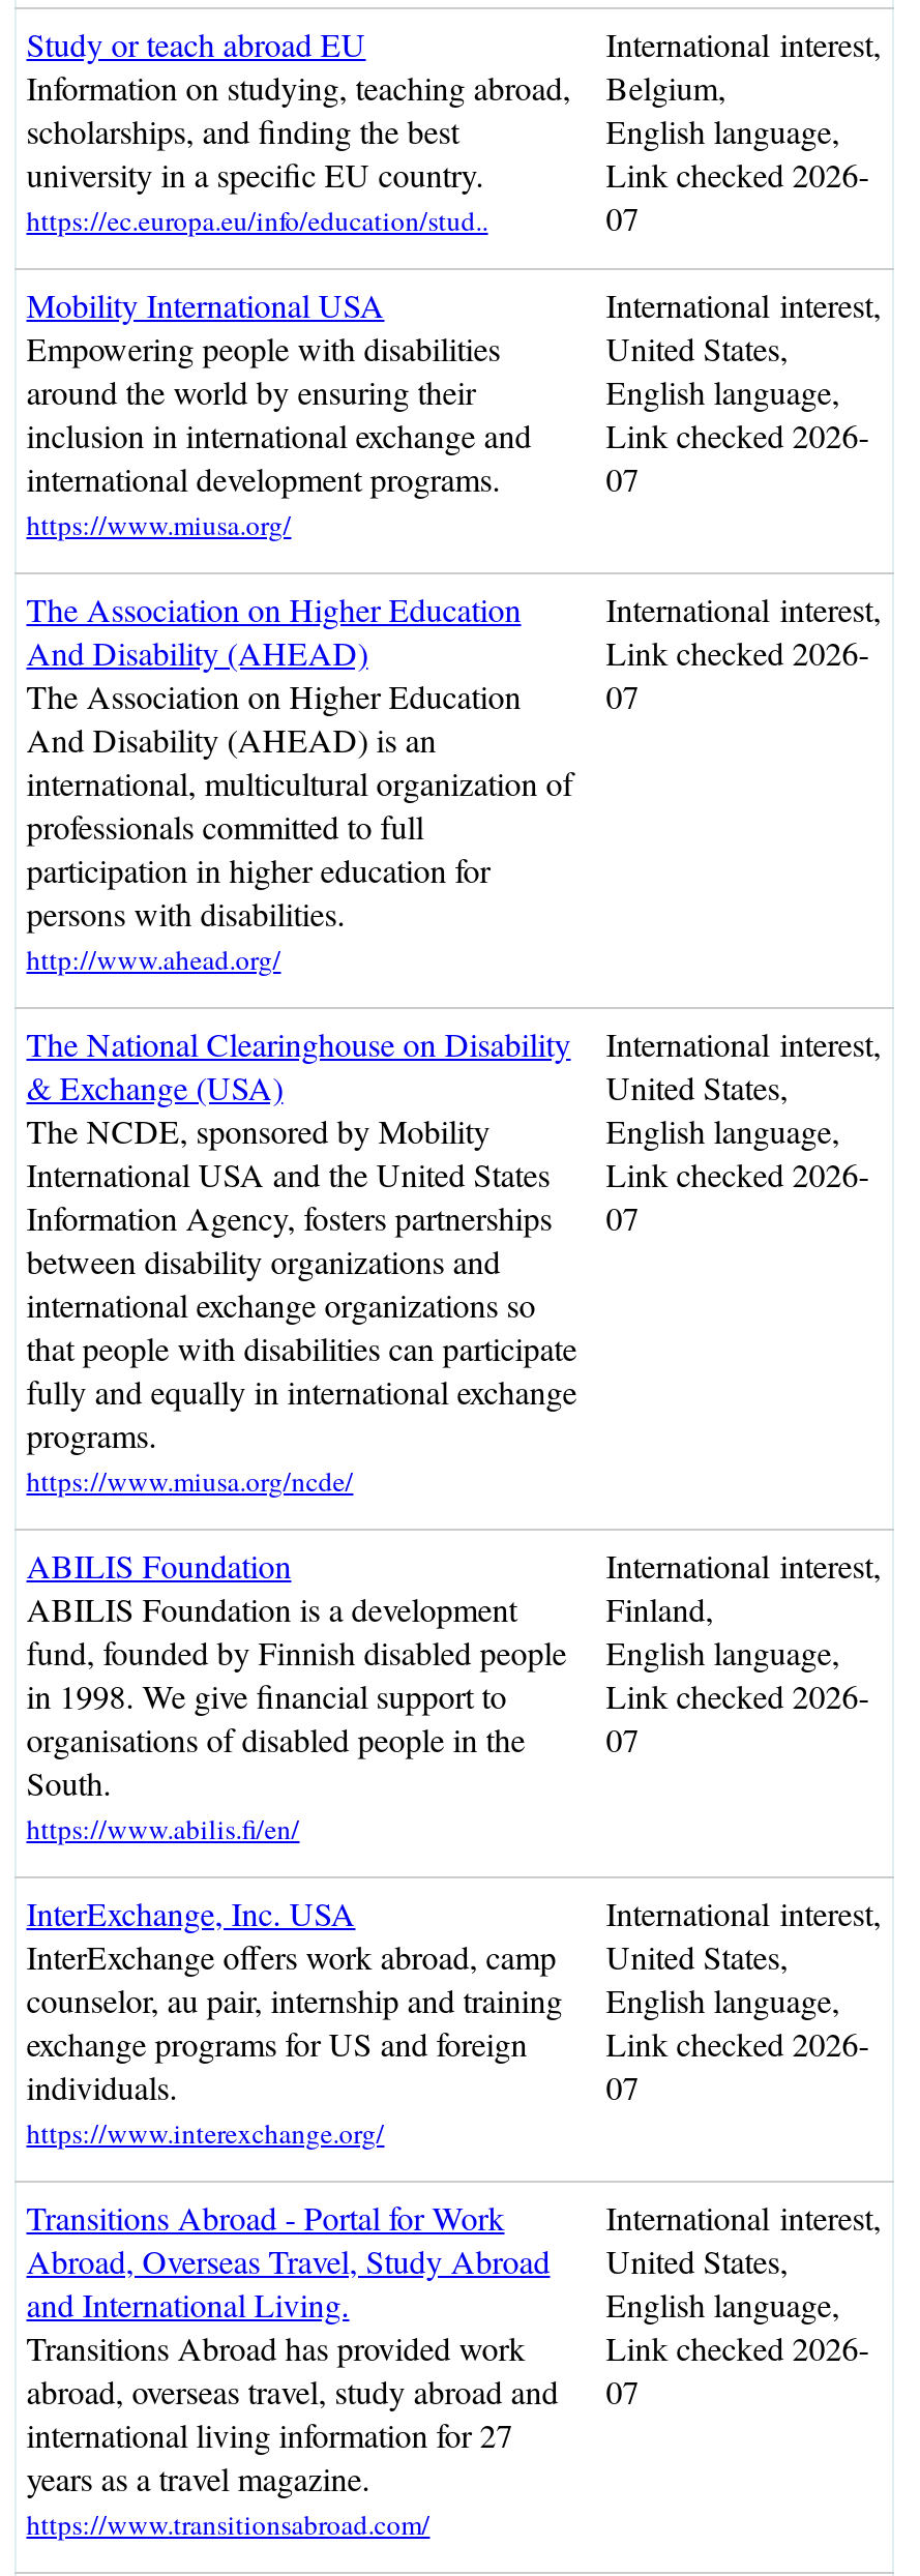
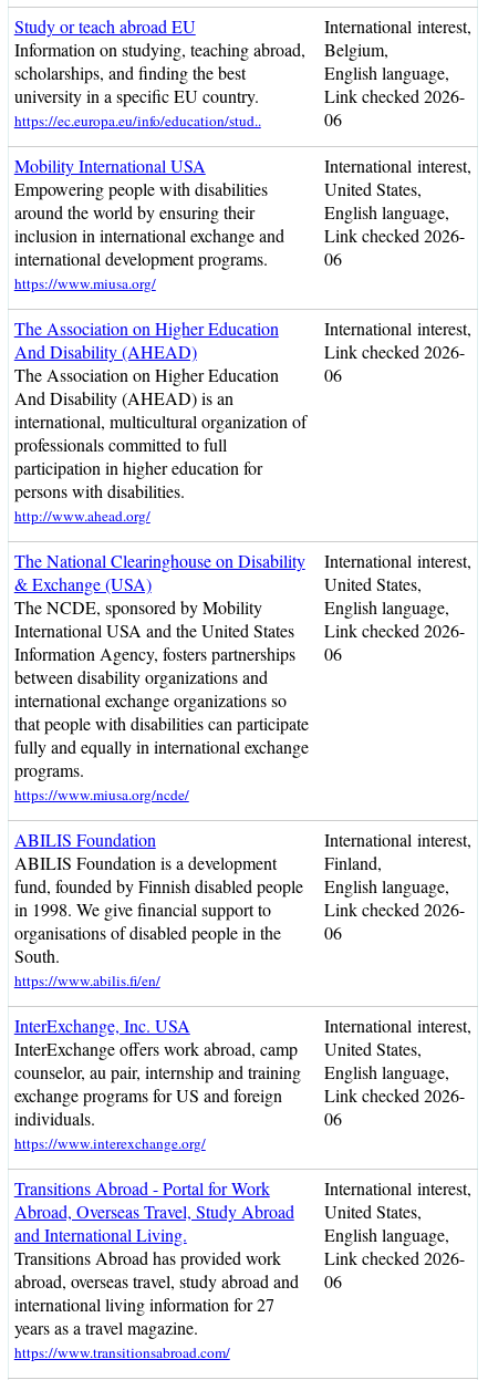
- 07
+ 06

- 07
+ 06

- The Association on Higher Education 07
+ The Association on Higher Education 06

- Information Agency, fosters partnerships 07
+ Information Agency, fosters partnerships 06

- organisations of disabled people in the 07
+ organisations of disabled people in the 06

- 07
+ 06

- abroad, overseas travel, study abroad and 07
+ abroad, overseas travel, study abroad and 06
